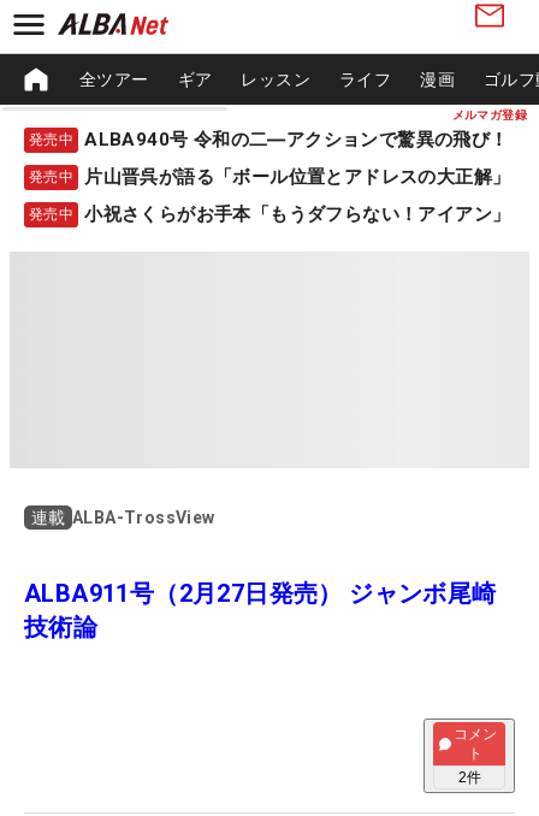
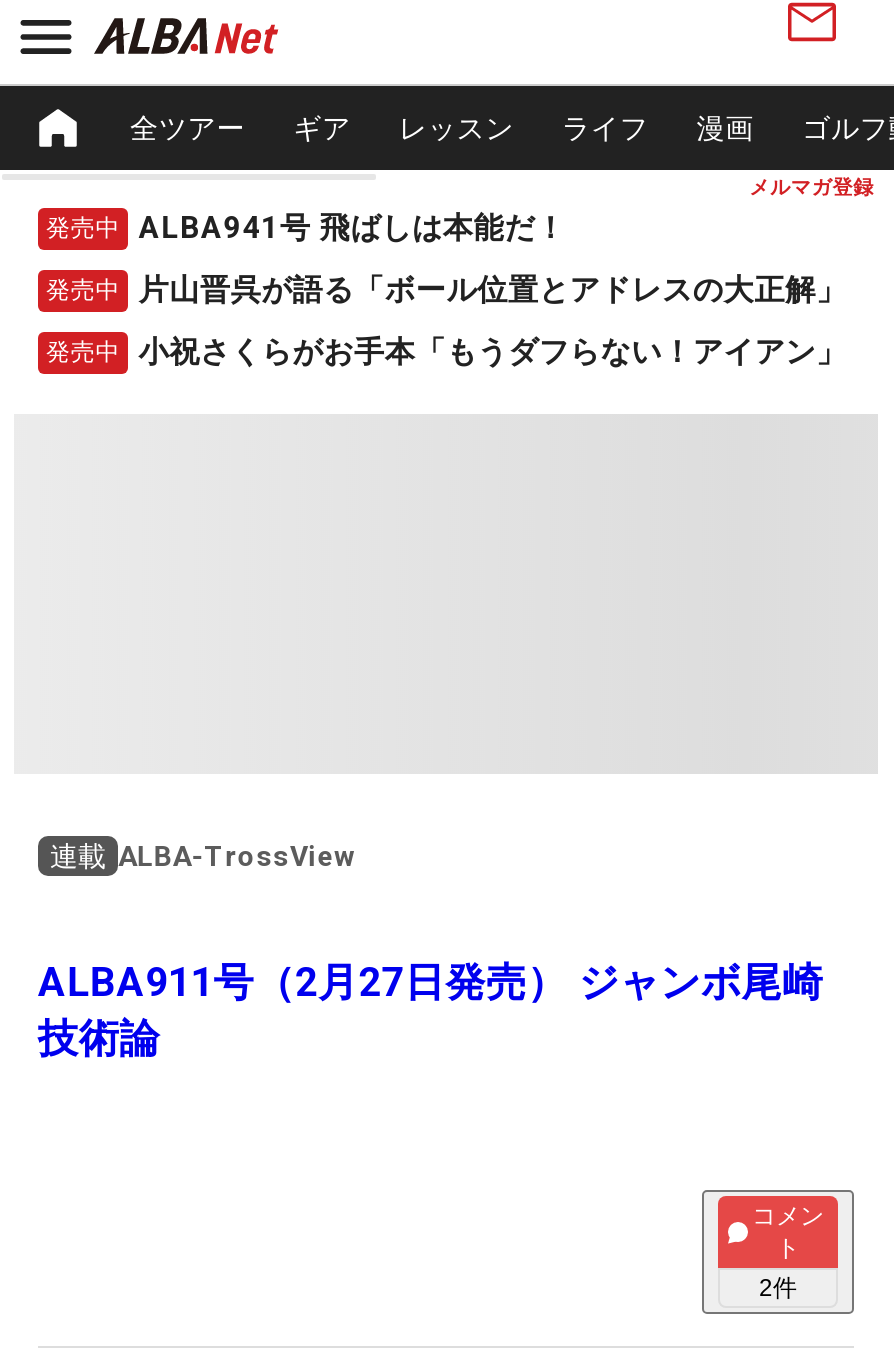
- ALBA940号 令和の二―アクションで驚異の飛び！
+ ALBA941号 飛ばしは本能だ！
